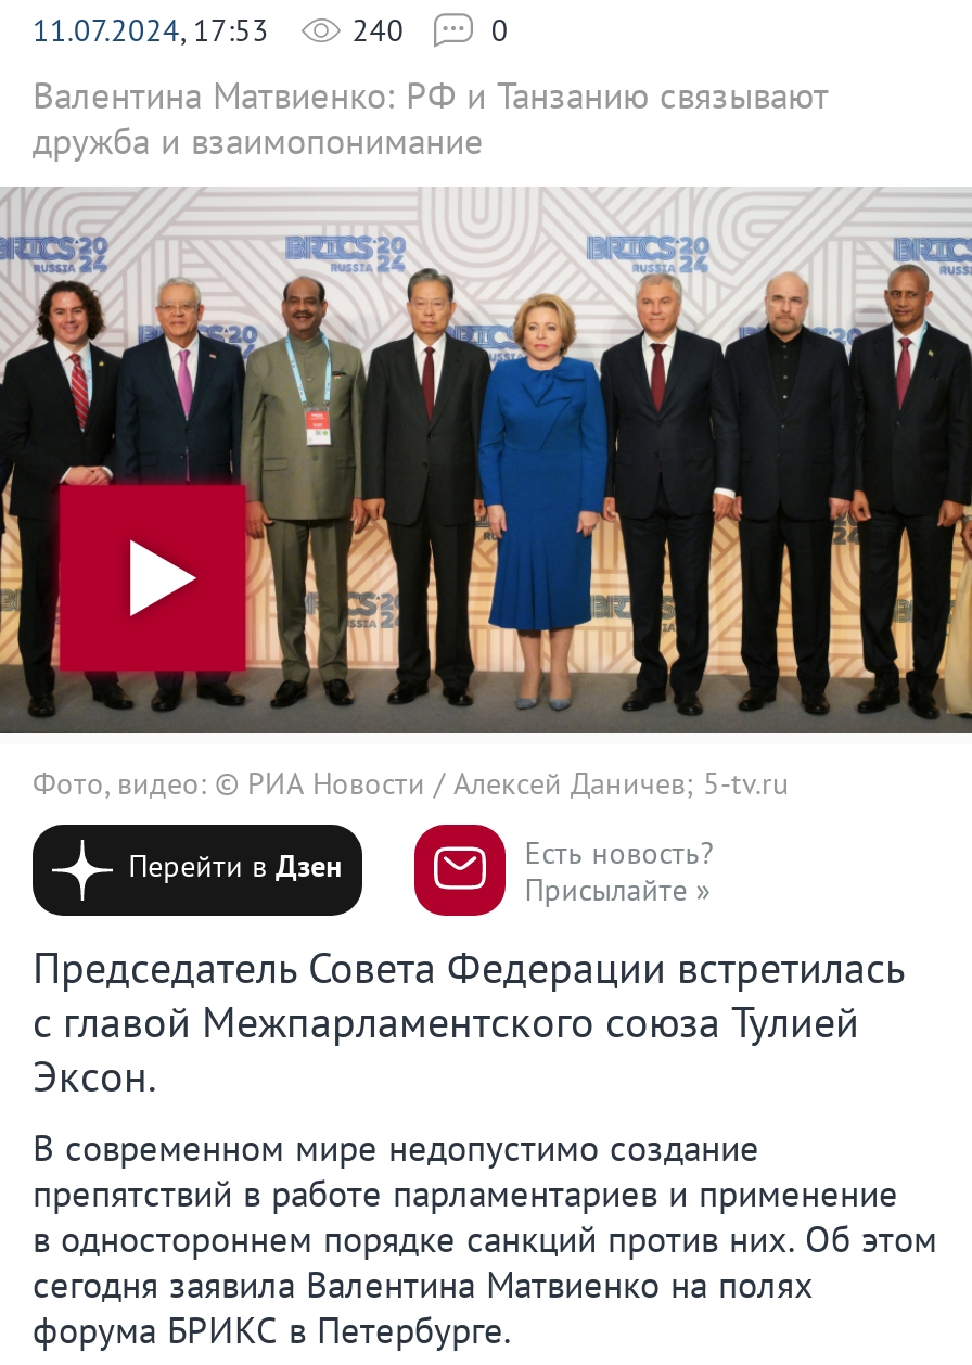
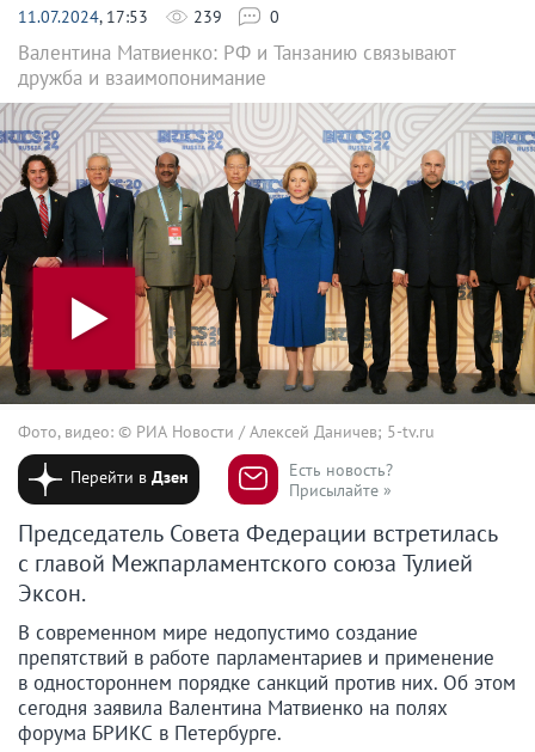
- 11.07.2024, 17:53 240
+ 11.07.2024, 17:53 239
